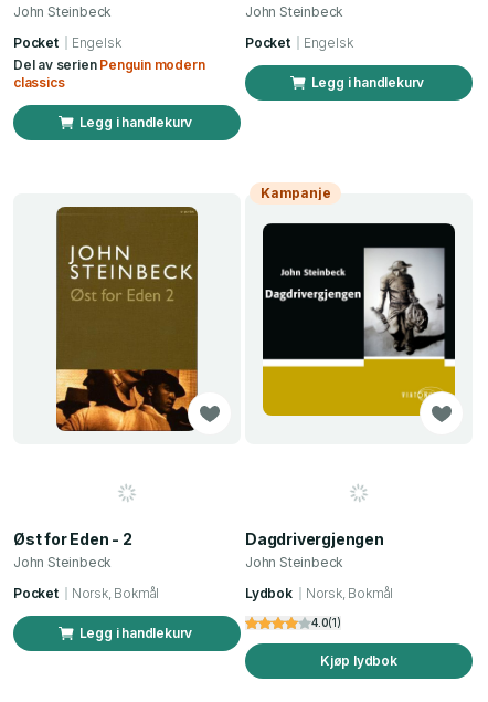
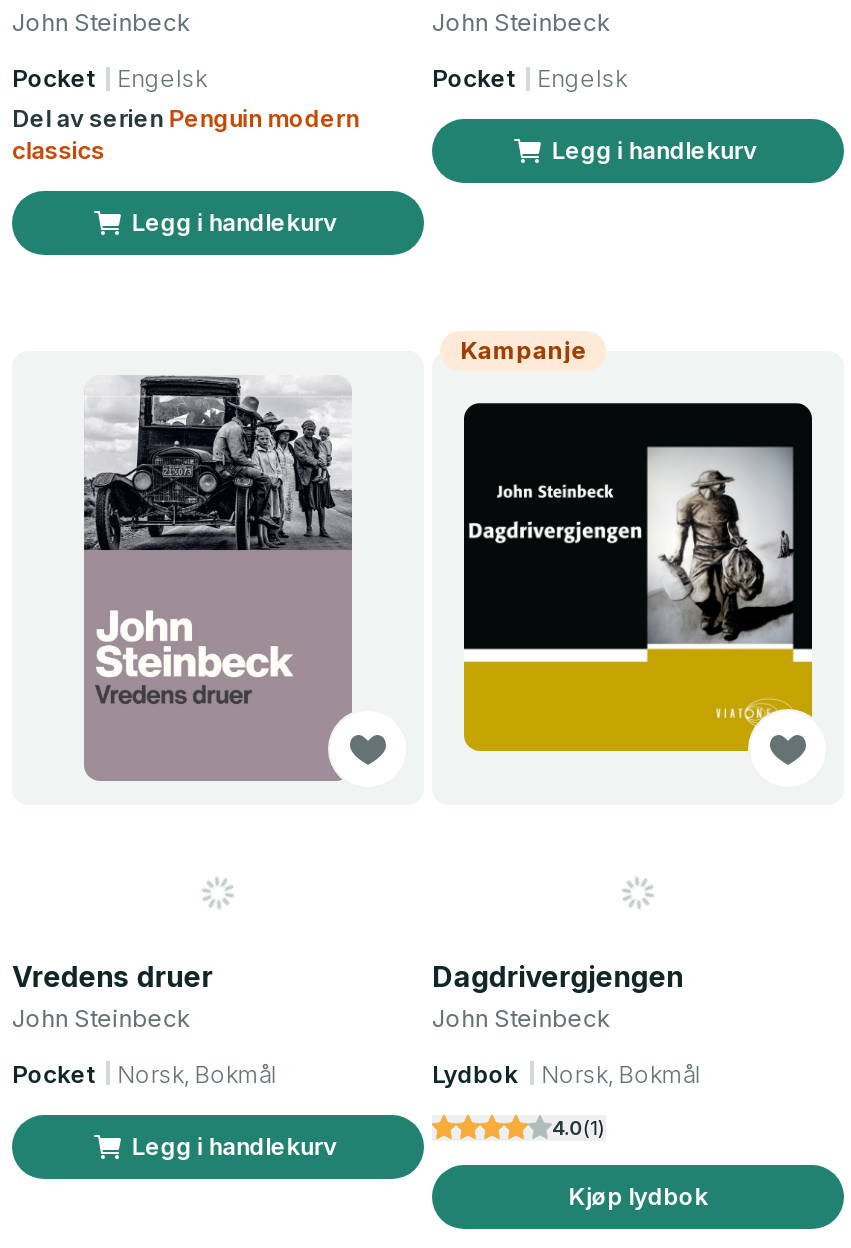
- [image]
+ [image]

- Øst for Eden - 2
+ Vredens druer
